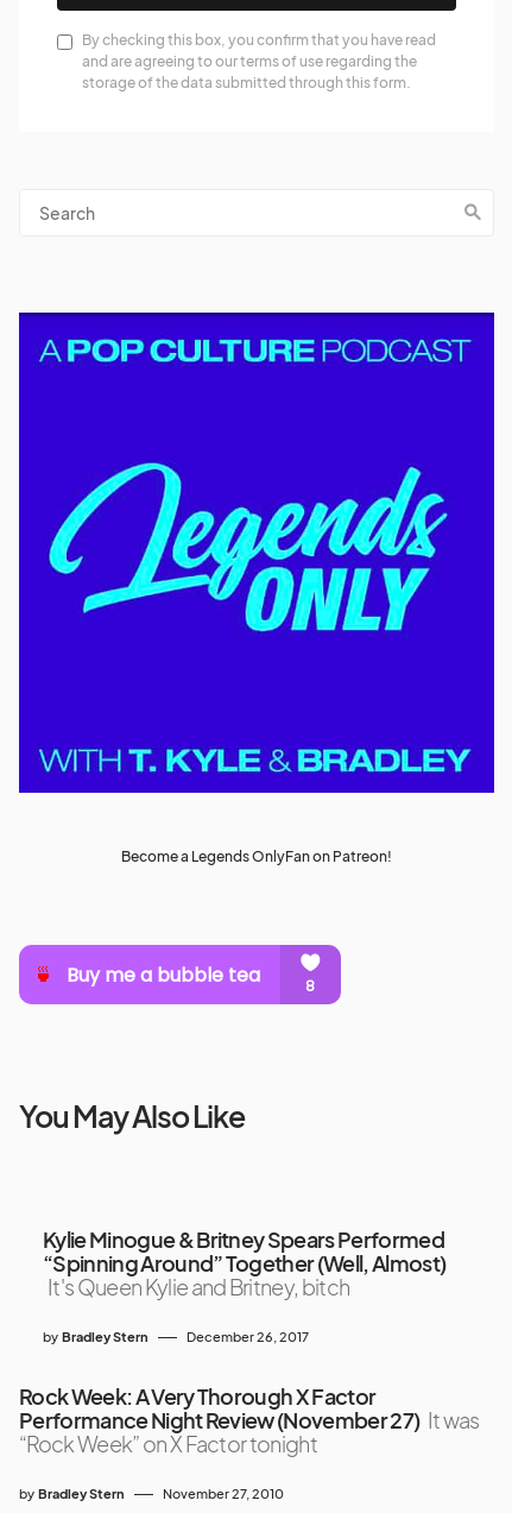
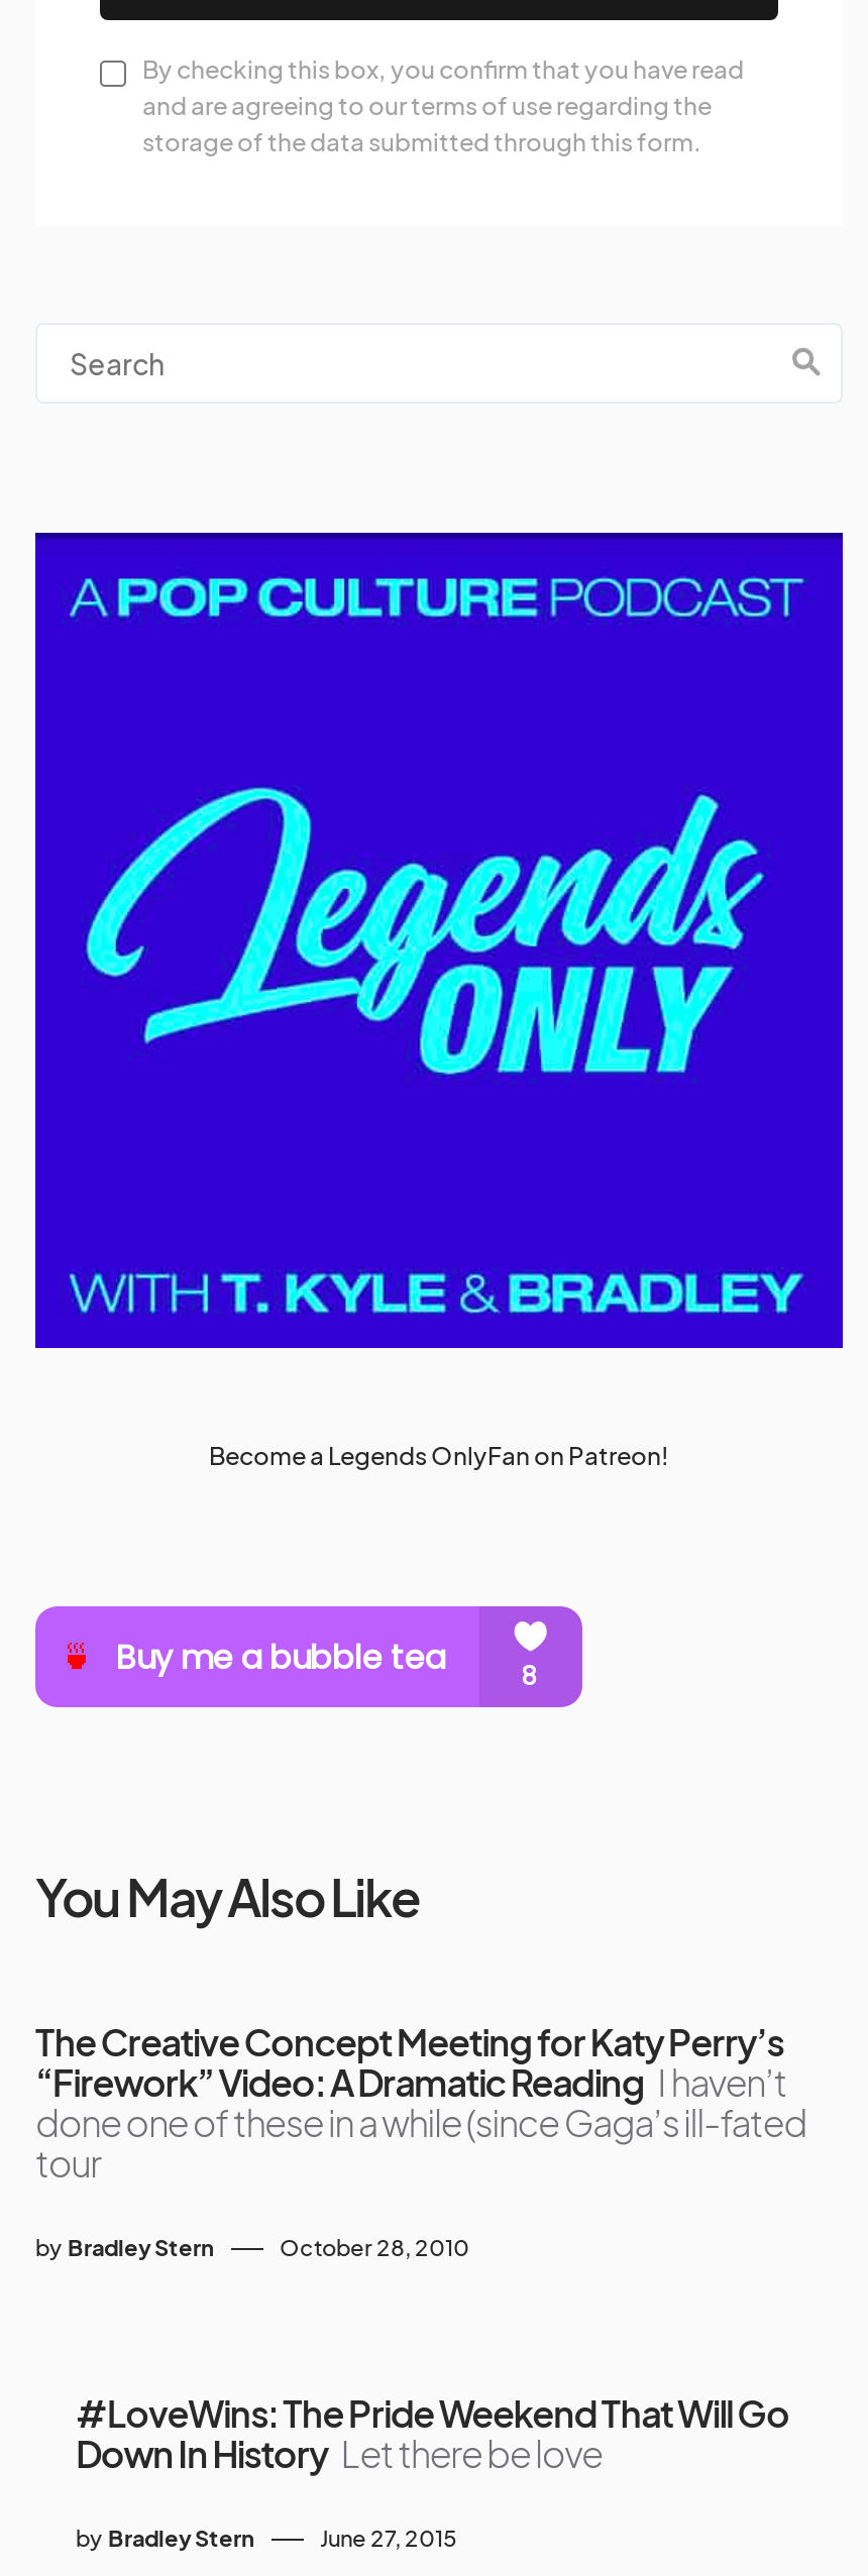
- Kylie Minogue & Britney Spears Performed
- “Spinning Around” Together (Well, Almost)
- It's Queen Kylie and Britney, bitch
+ The Creative Concept Meeting for Katy Perry’s
+ “Firework” Video: A Dramatic Reading I haven’t
+ done one of these in a while (since Gaga’s ill-fated
+ tour

- December 26, 2017
+ October 28, 2010

- Rock Week: A Very Thorough X Factor
- Performance Night Review (November 27) It was
- “Rock Week” on X Factor tonight
+ #LoveWins: The Pride Weekend That Will Go
+ Down In History Let there be love

- November 27, 2010
+ June 27, 2015
